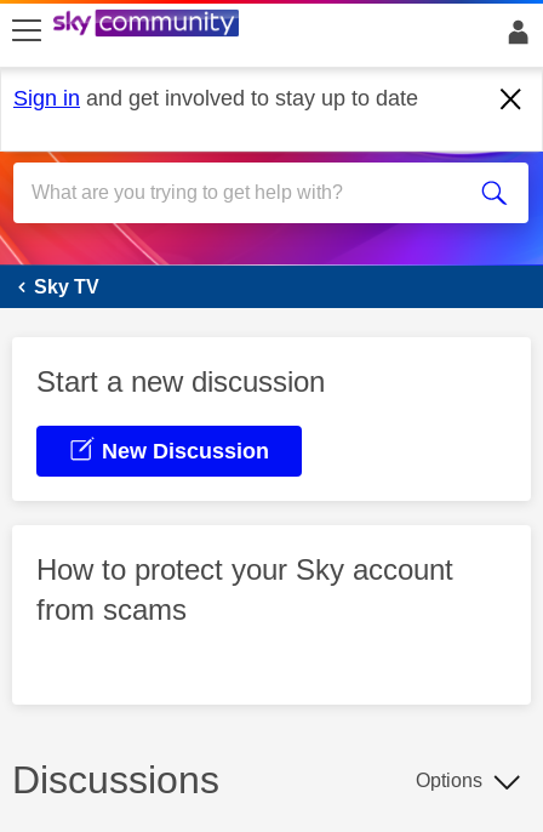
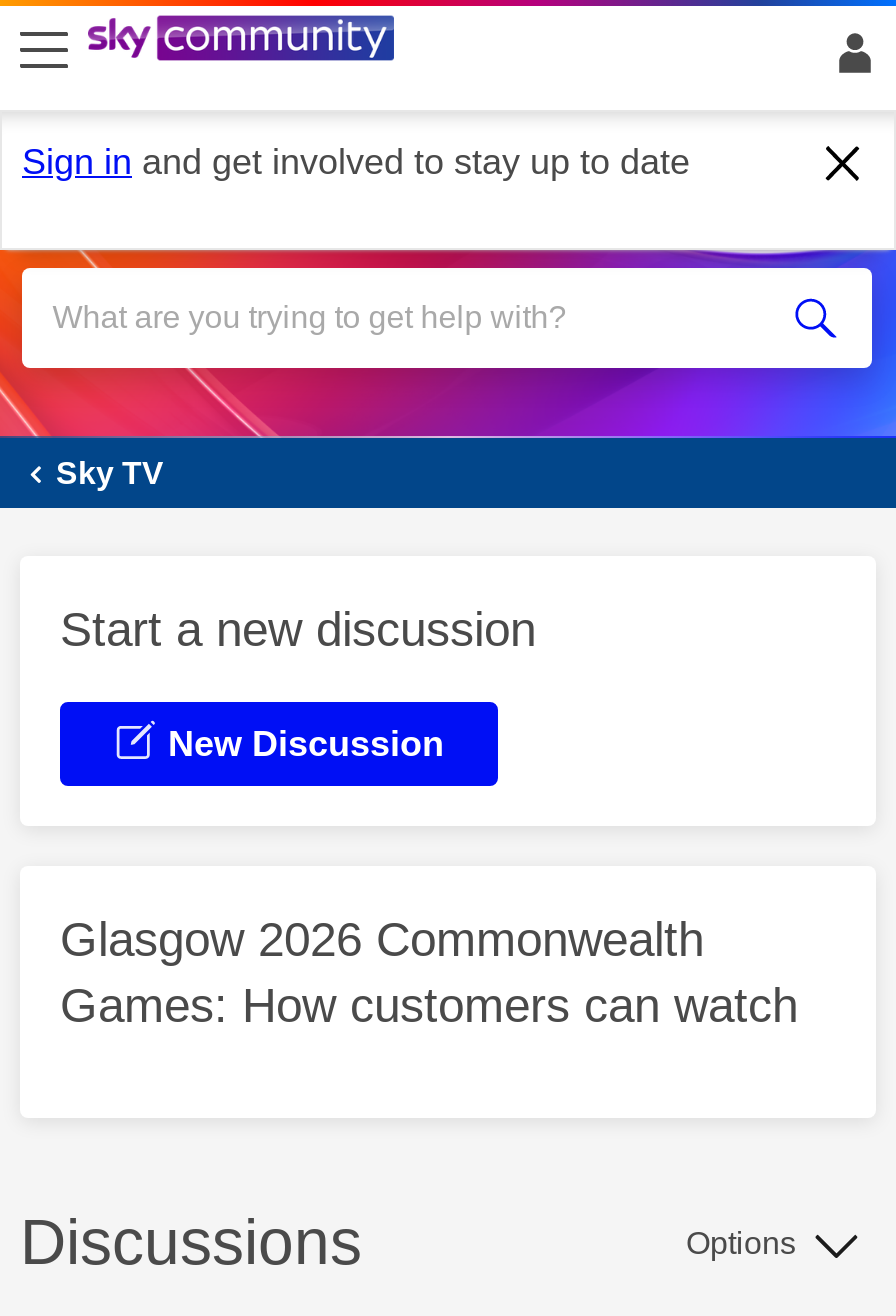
- How to protect your Sky account
- from scams
+ Glasgow 2026 Commonwealth
+ Games: How customers can watch
